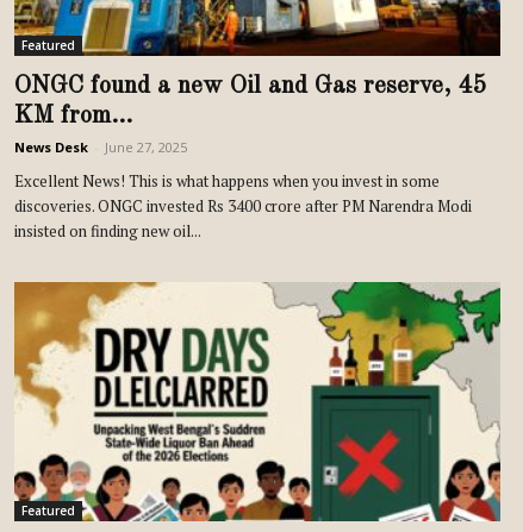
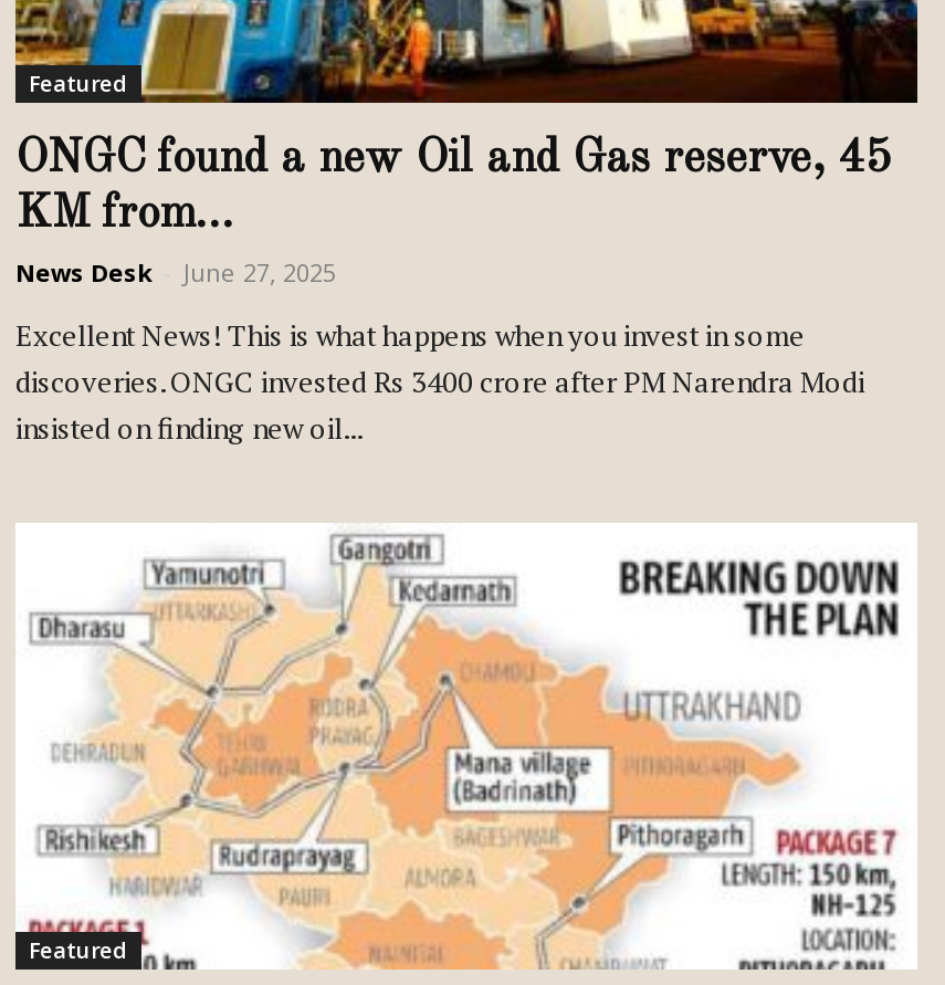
- [image]
+ [image]
